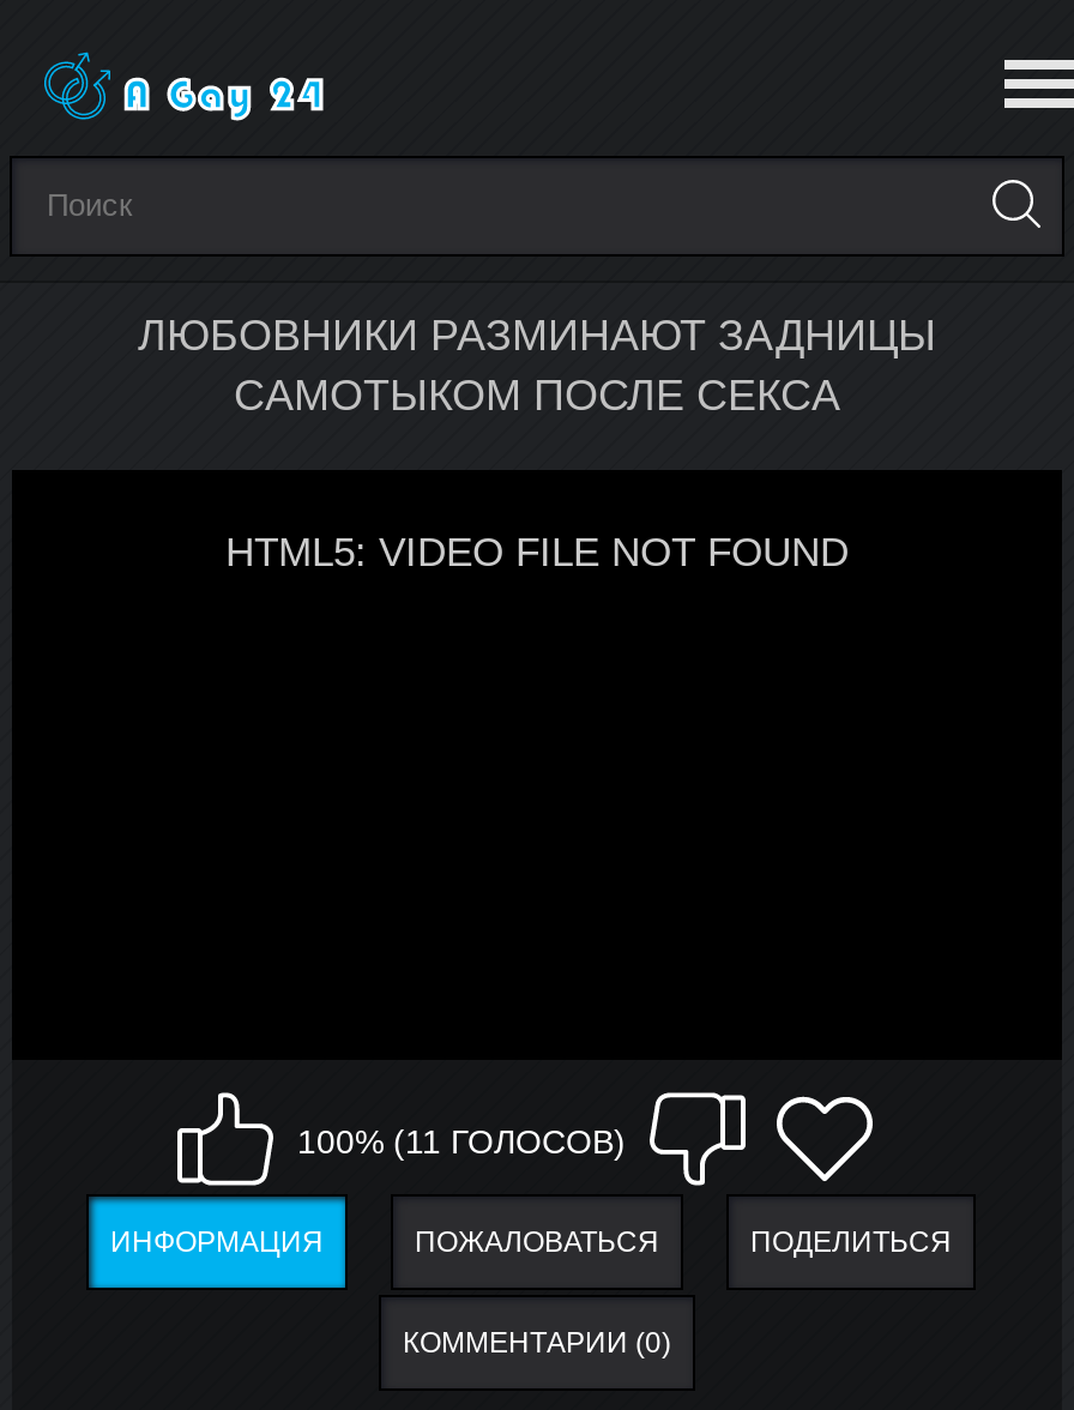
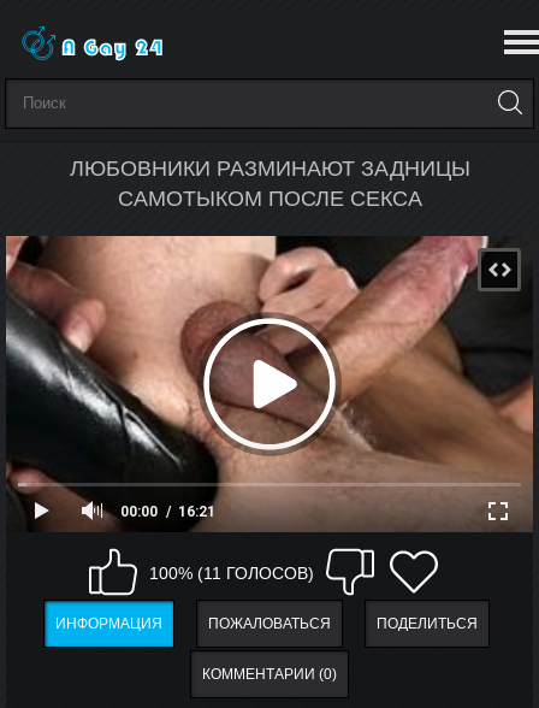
+ [image]

- HTML5: VIDEO FILE NOT FOUND
+ 00:00
+ 16:21
